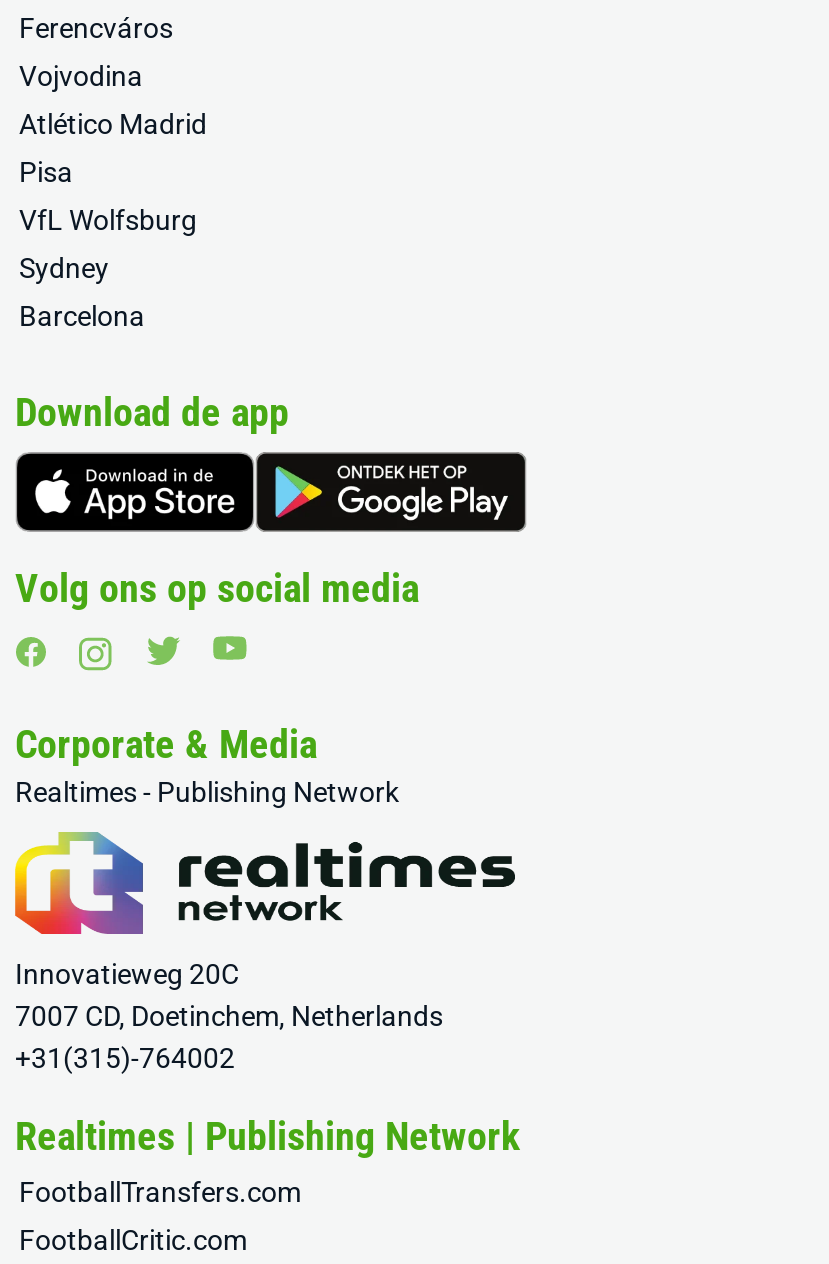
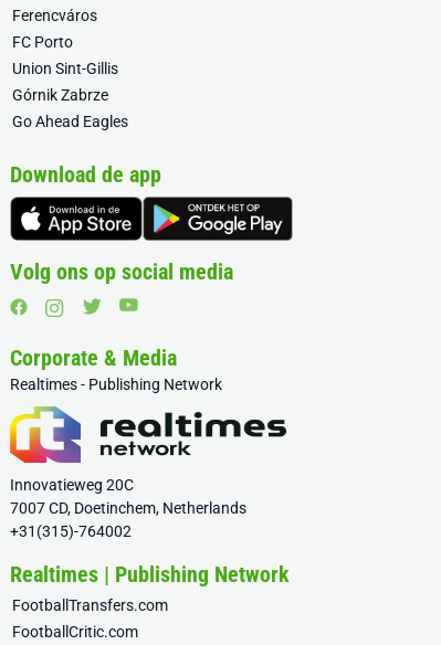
- Vojvodina
- Atlético Madrid
- Pisa
- VfL Wolfsburg
- Sydney
- Barcelona
+ FC Porto
+ Union Sint-Gillis
+ Górnik Zabrze
+ Go Ahead Eagles
